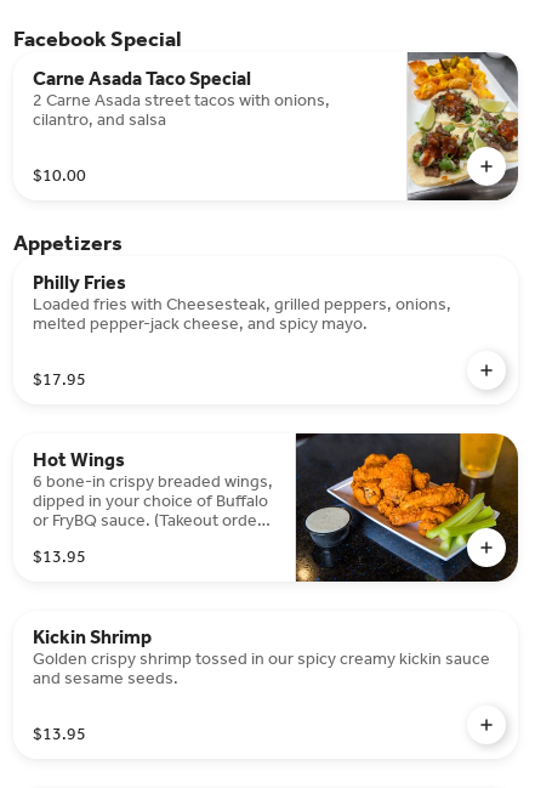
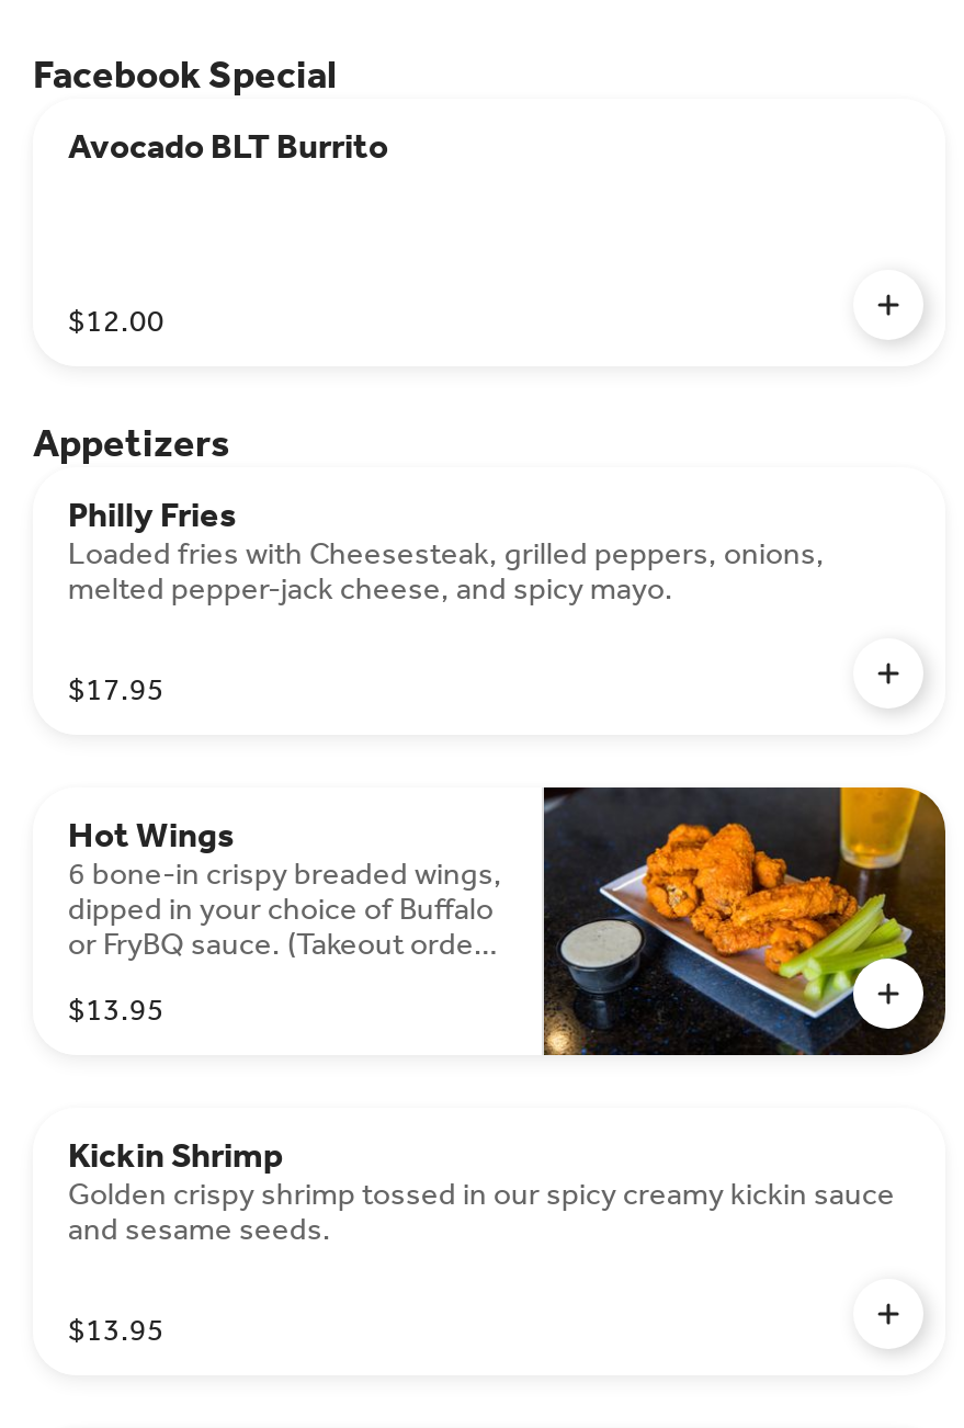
- [image]

- Carne Asada Taco Special
- 2 Carne Asada street tacos with onions,
- cilantro, and salsa
+ Avocado BLT Burrito

- $10.00
+ $12.00
